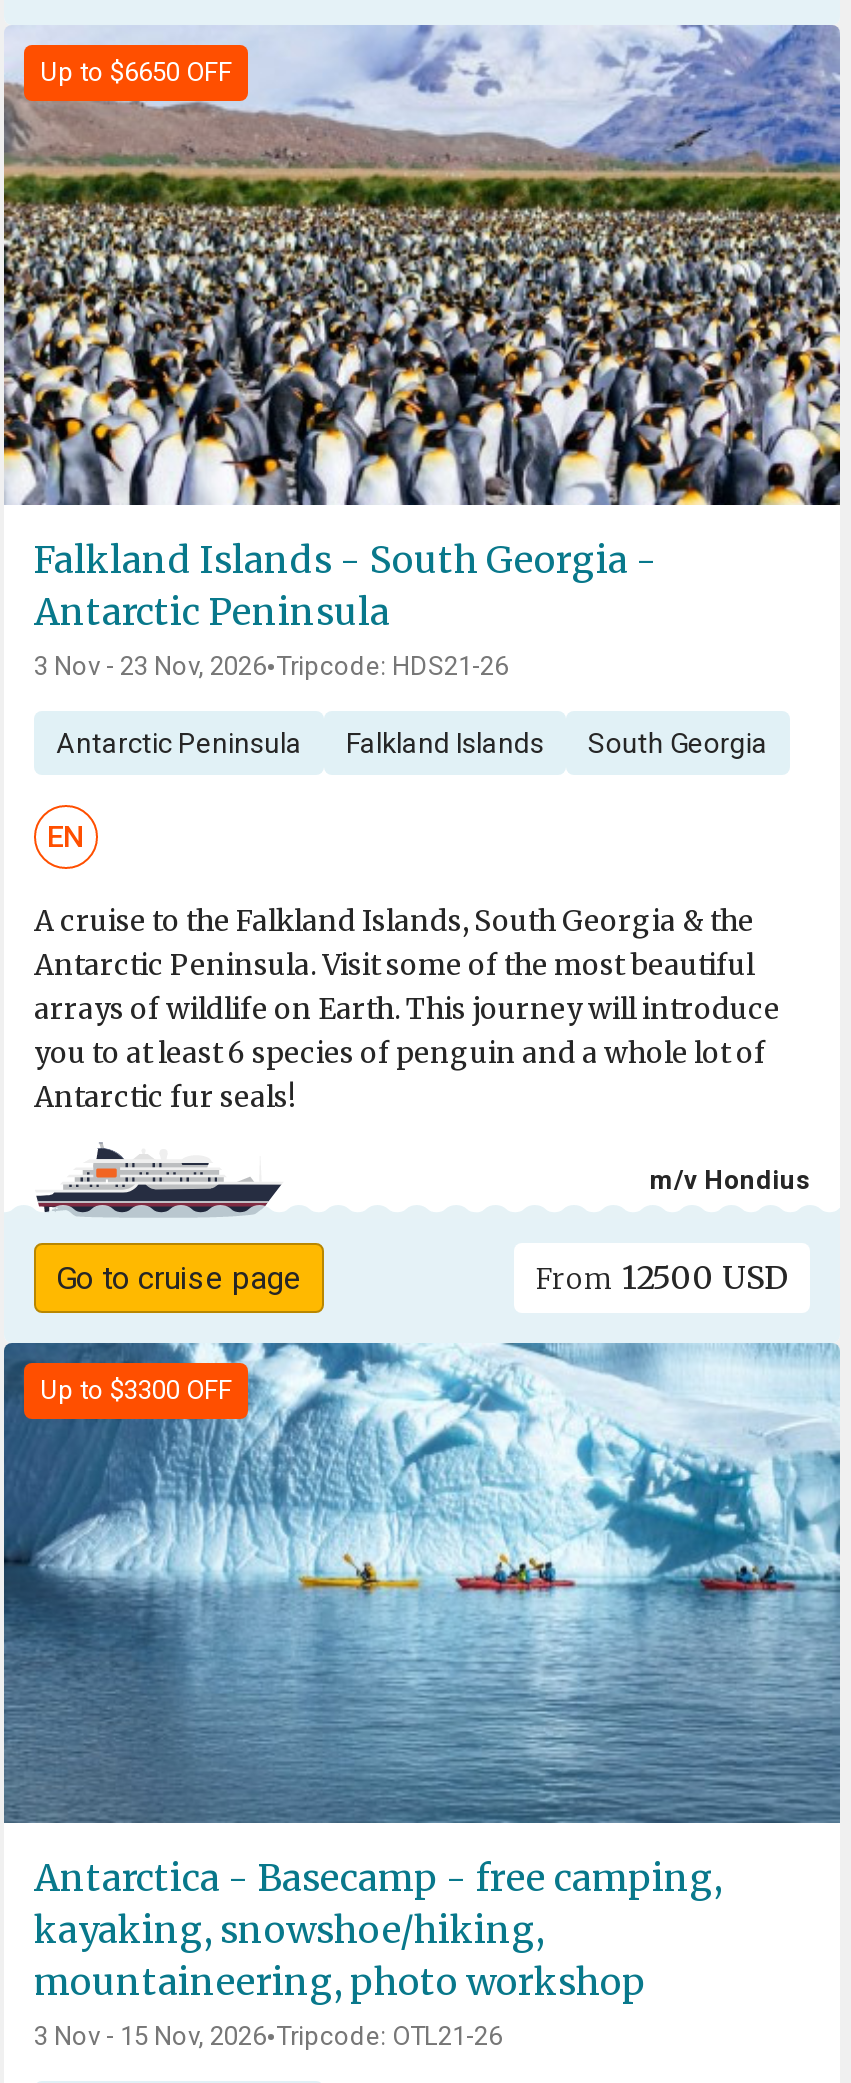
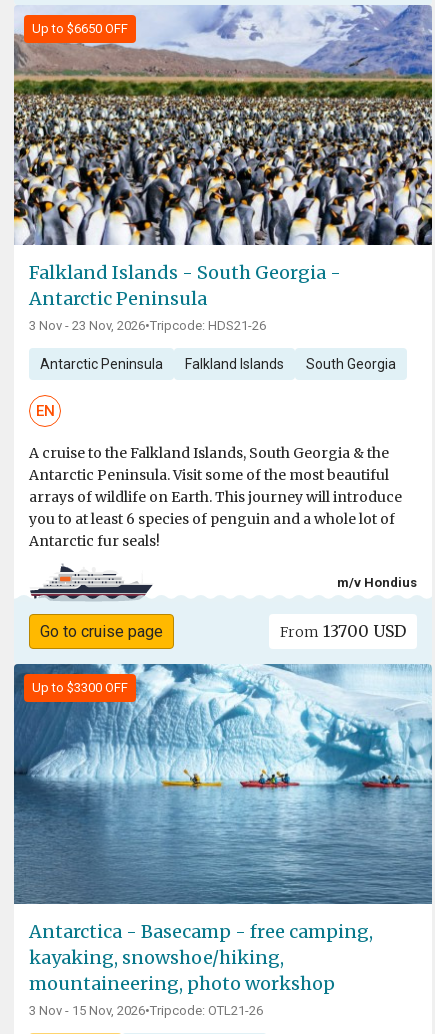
- From 12500 USD
+ From 13700 USD
